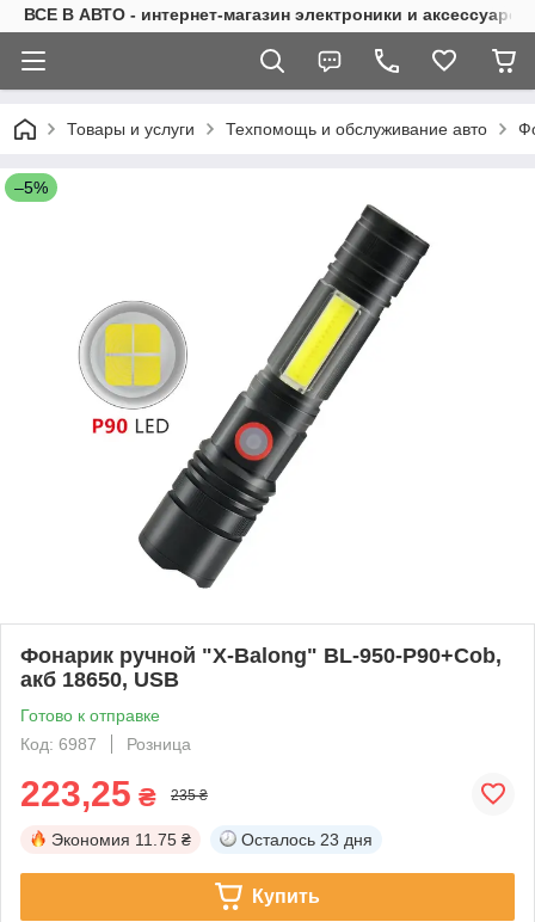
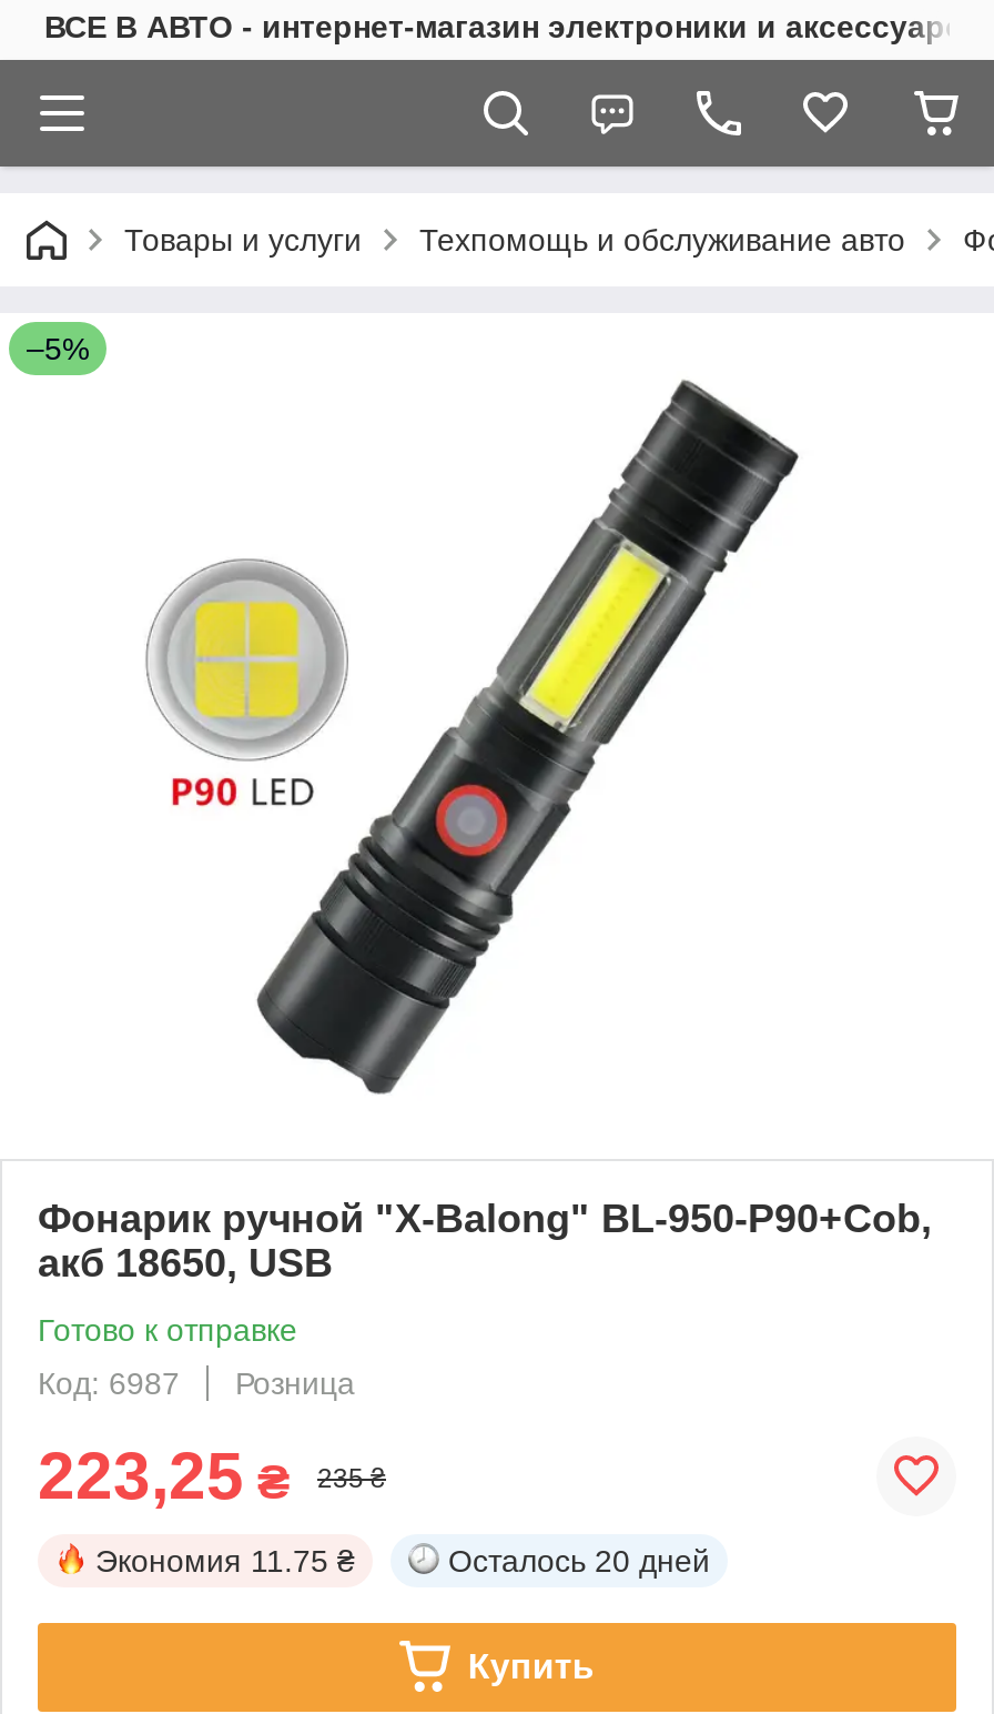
- Осталось 23 дня
+ Осталось 20 дней
